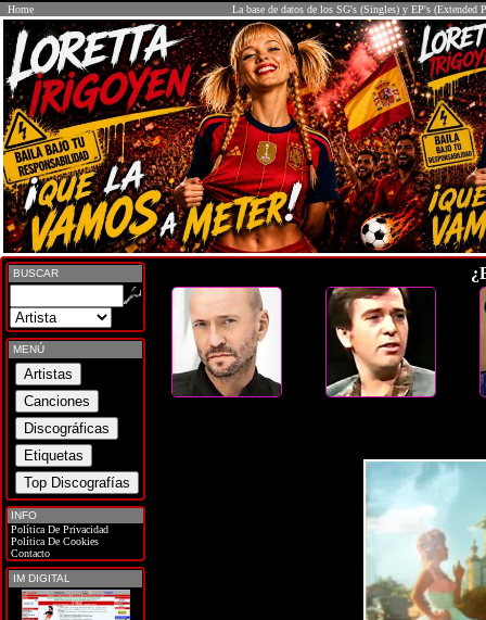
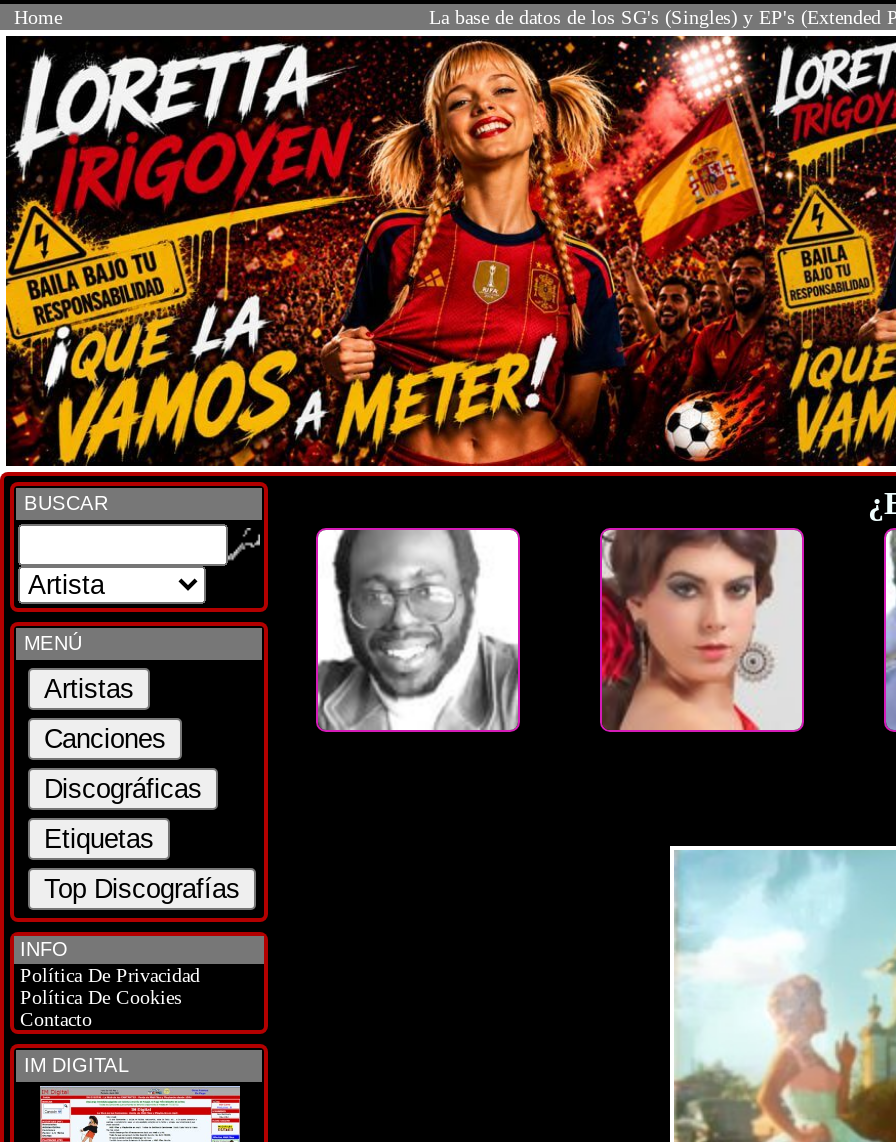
- [image]
+ [image]

- [image]
+ [image]
